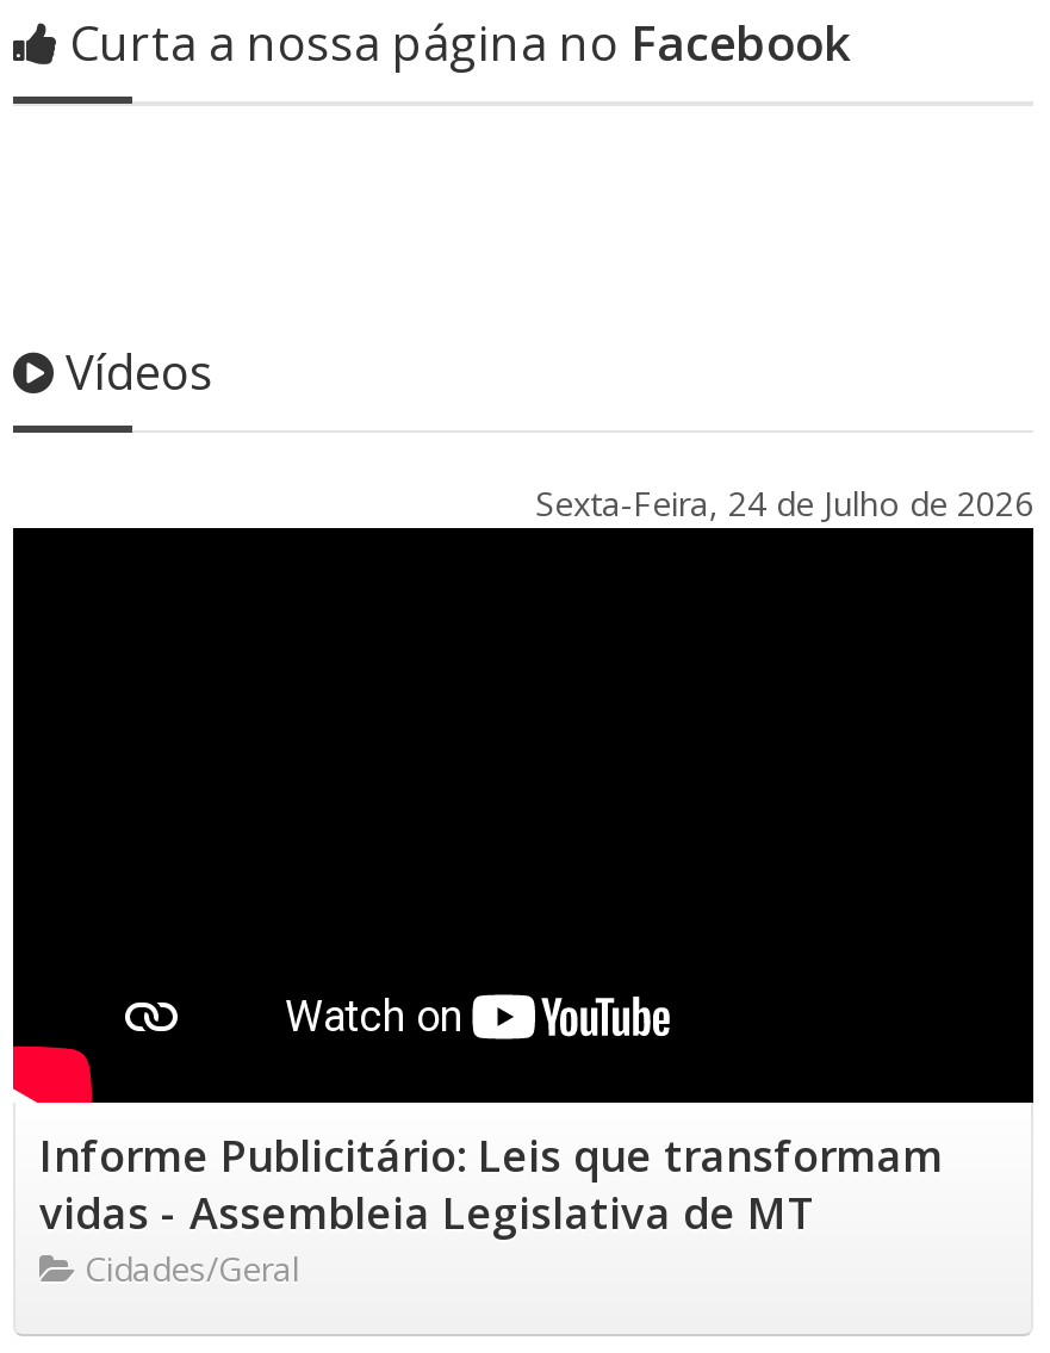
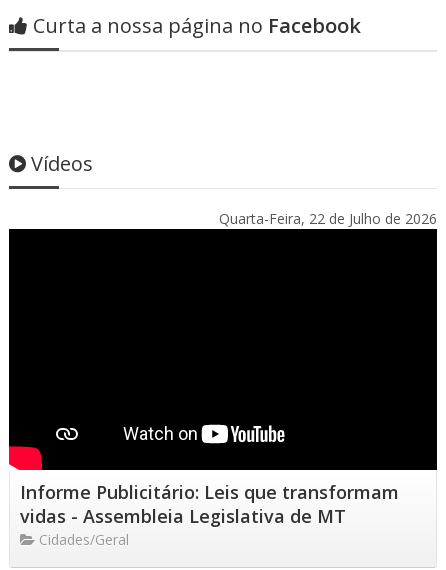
- Sexta-Feira, 24 de Julho de 2026
+ Quarta-Feira, 22 de Julho de 2026
